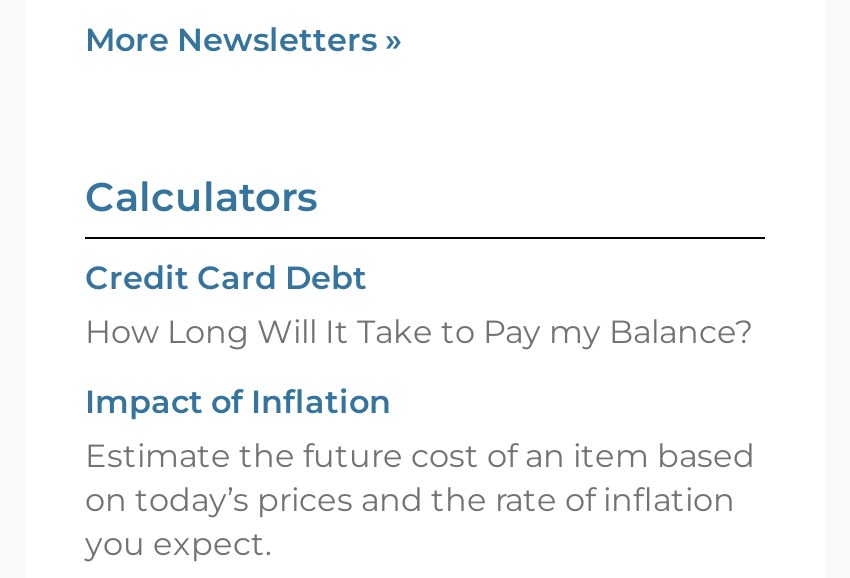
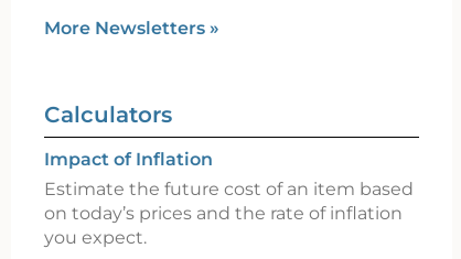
- Credit Card Debt
- How Long Will It Take to Pay my Balance?
